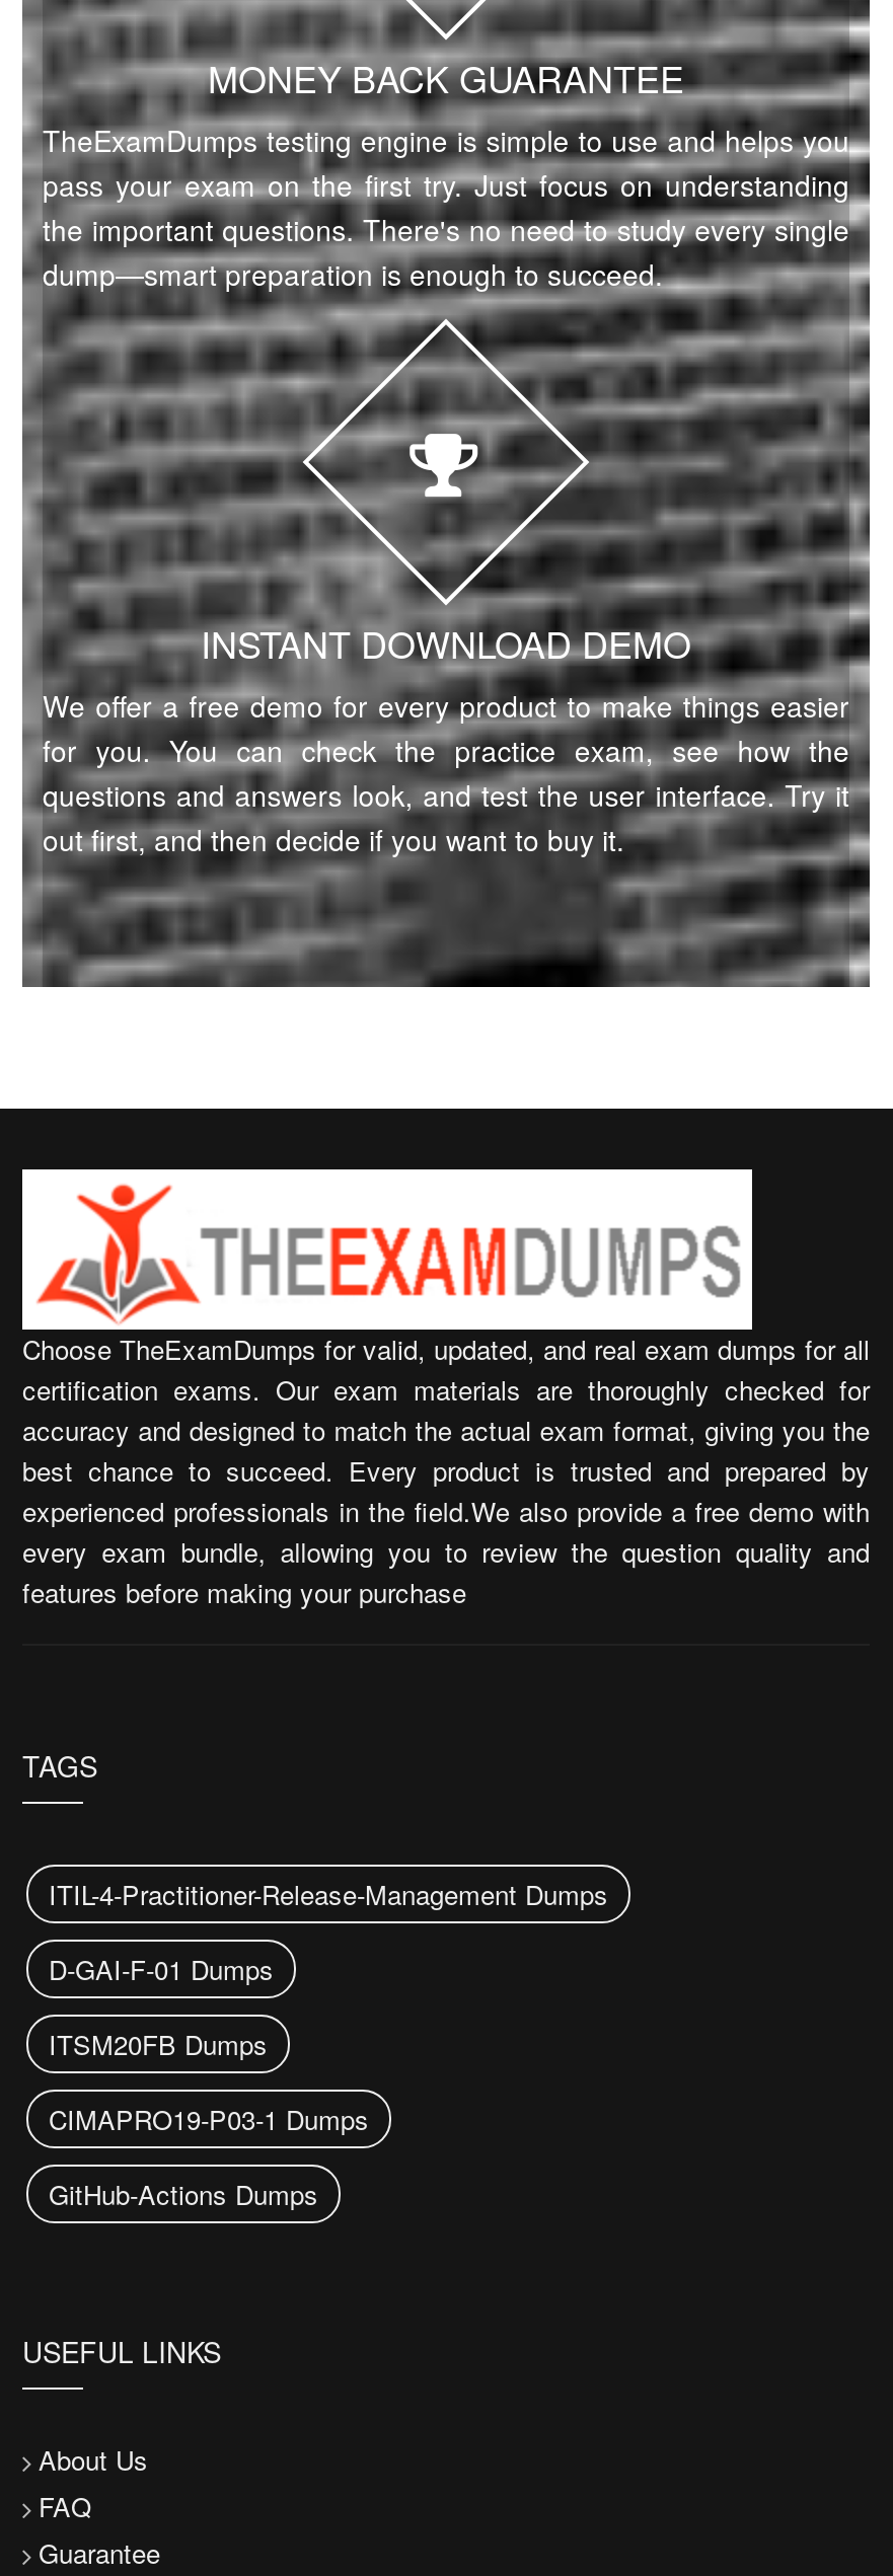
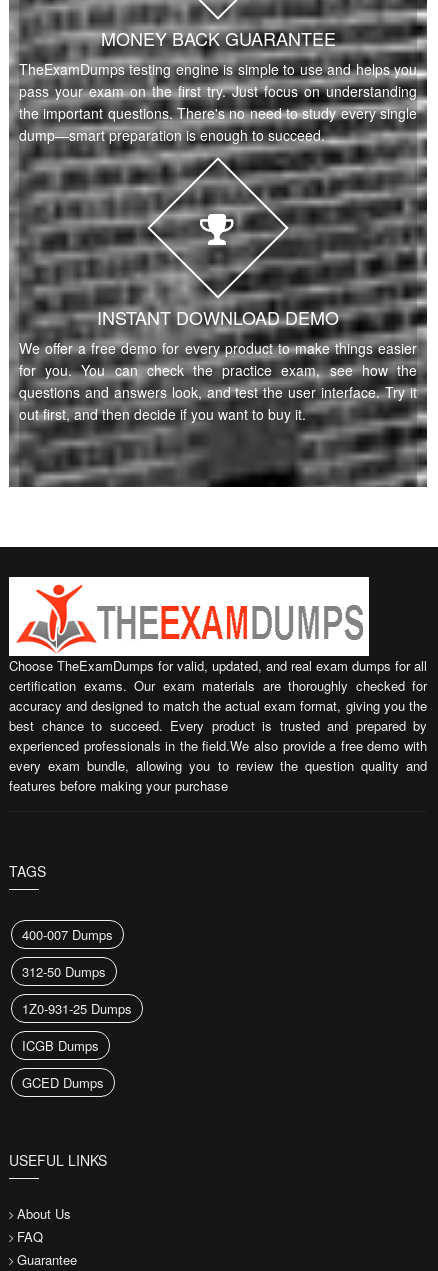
- ITIL-4-Practitioner-Release-Management Dumps
+ 400-007 Dumps

- D-GAI-F-01 Dumps
+ 312-50 Dumps

- ITSM20FB Dumps
+ 1Z0-931-25 Dumps

- CIMAPRO19-P03-1 Dumps
+ ICGB Dumps

- GitHub-Actions Dumps
+ GCED Dumps
